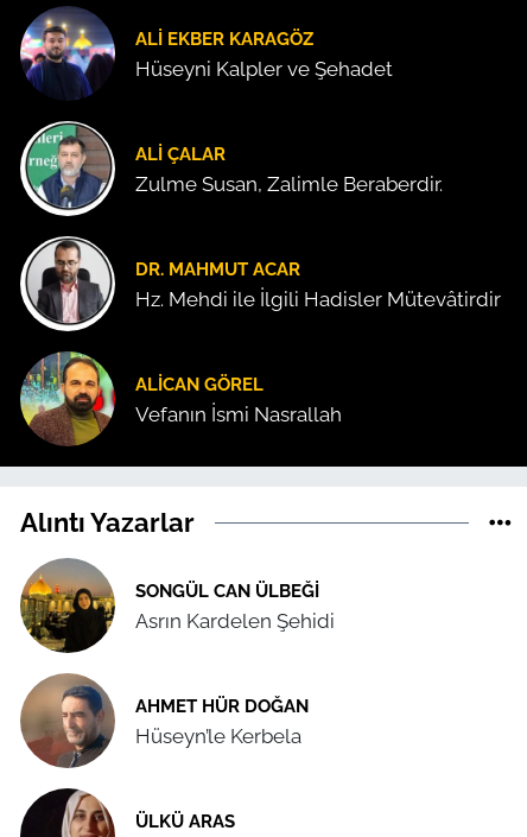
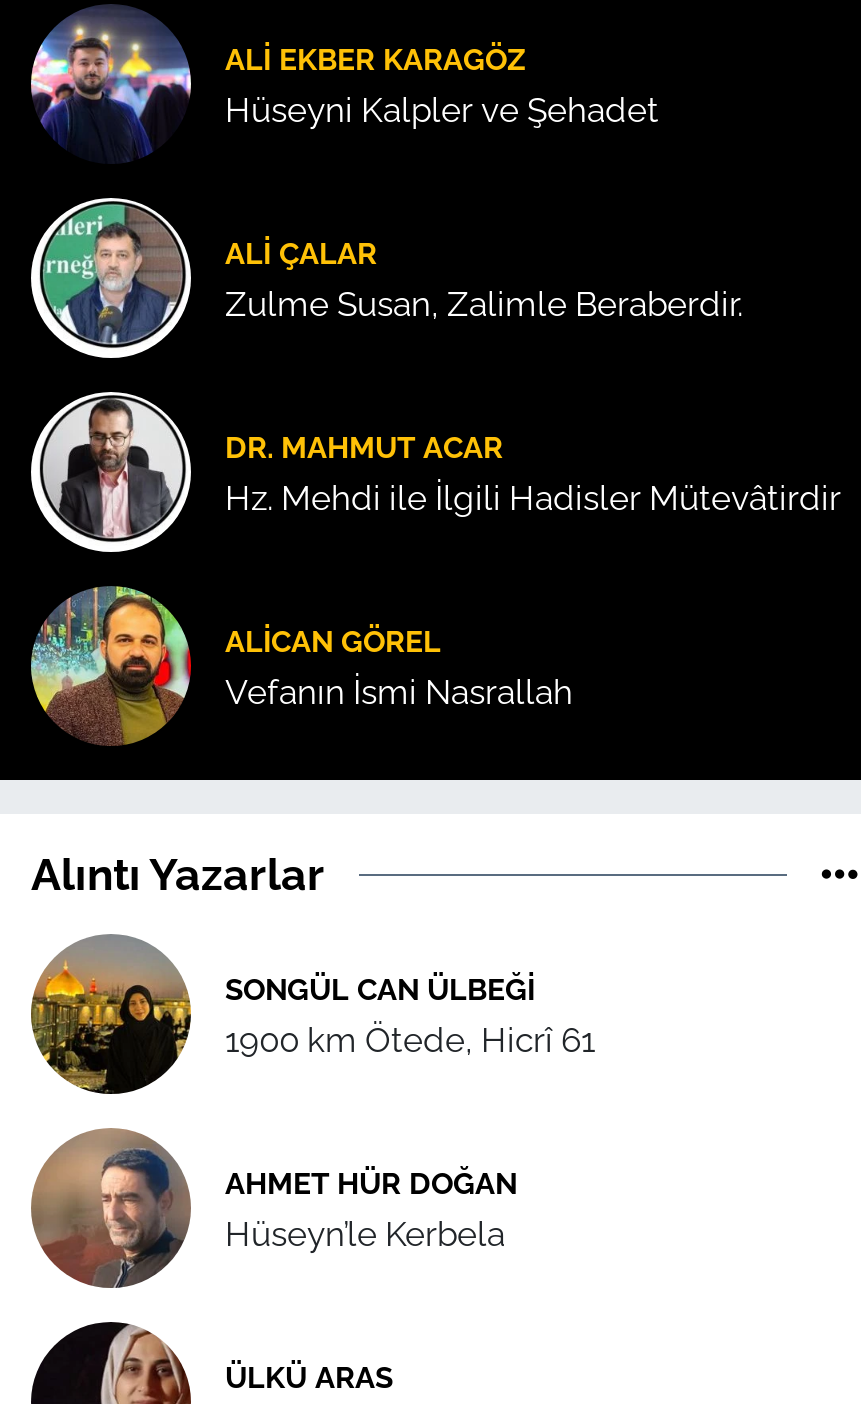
- Asrın Kardelen Şehidi
+ 1900 km Ötede, Hicrî 61
